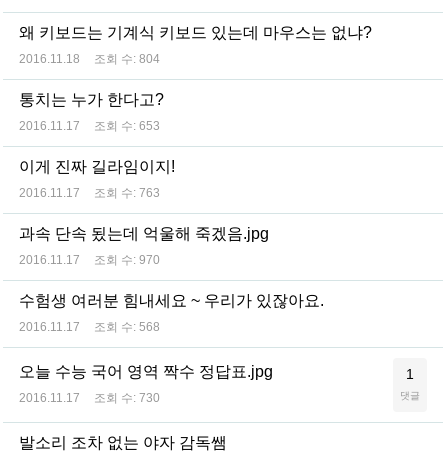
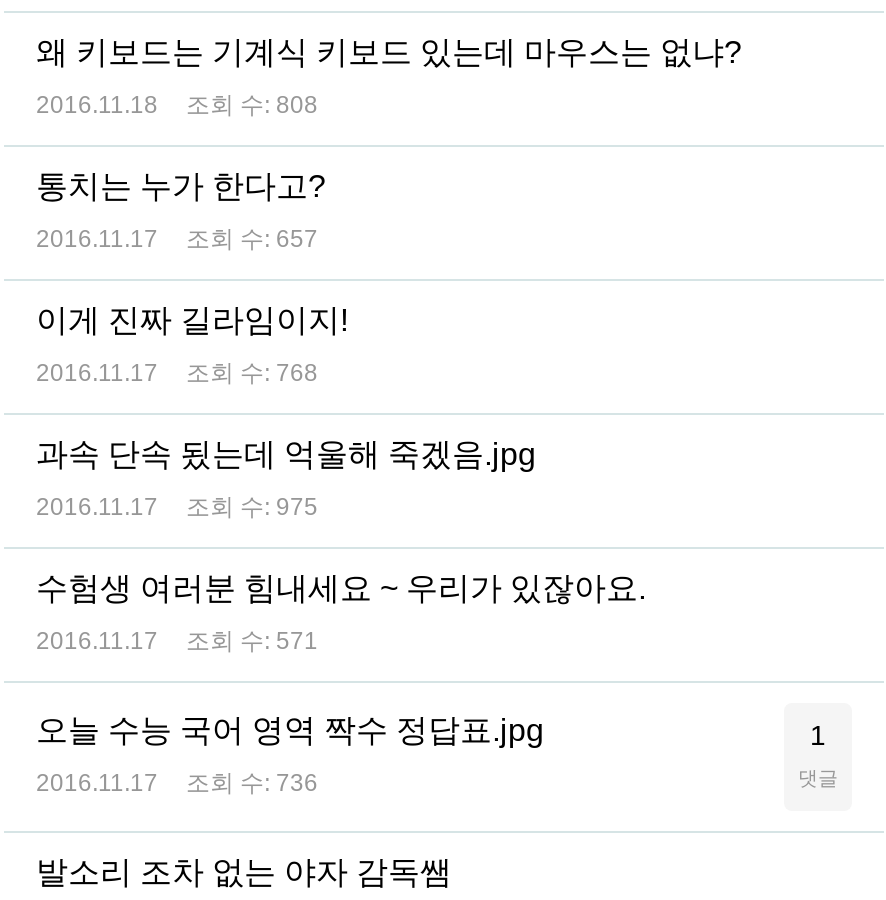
- 2016.11.18 조회 수: 804
+ 2016.11.18 조회 수: 808

- 2016.11.17 조회 수: 653
+ 2016.11.17 조회 수: 657

- 2016.11.17 조회 수: 763
+ 2016.11.17 조회 수: 768

- 2016.11.17 조회 수: 970
+ 2016.11.17 조회 수: 975

- 2016.11.17 조회 수: 568
+ 2016.11.17 조회 수: 571

- 2016.11.17 조회 수: 730
+ 2016.11.17 조회 수: 736
